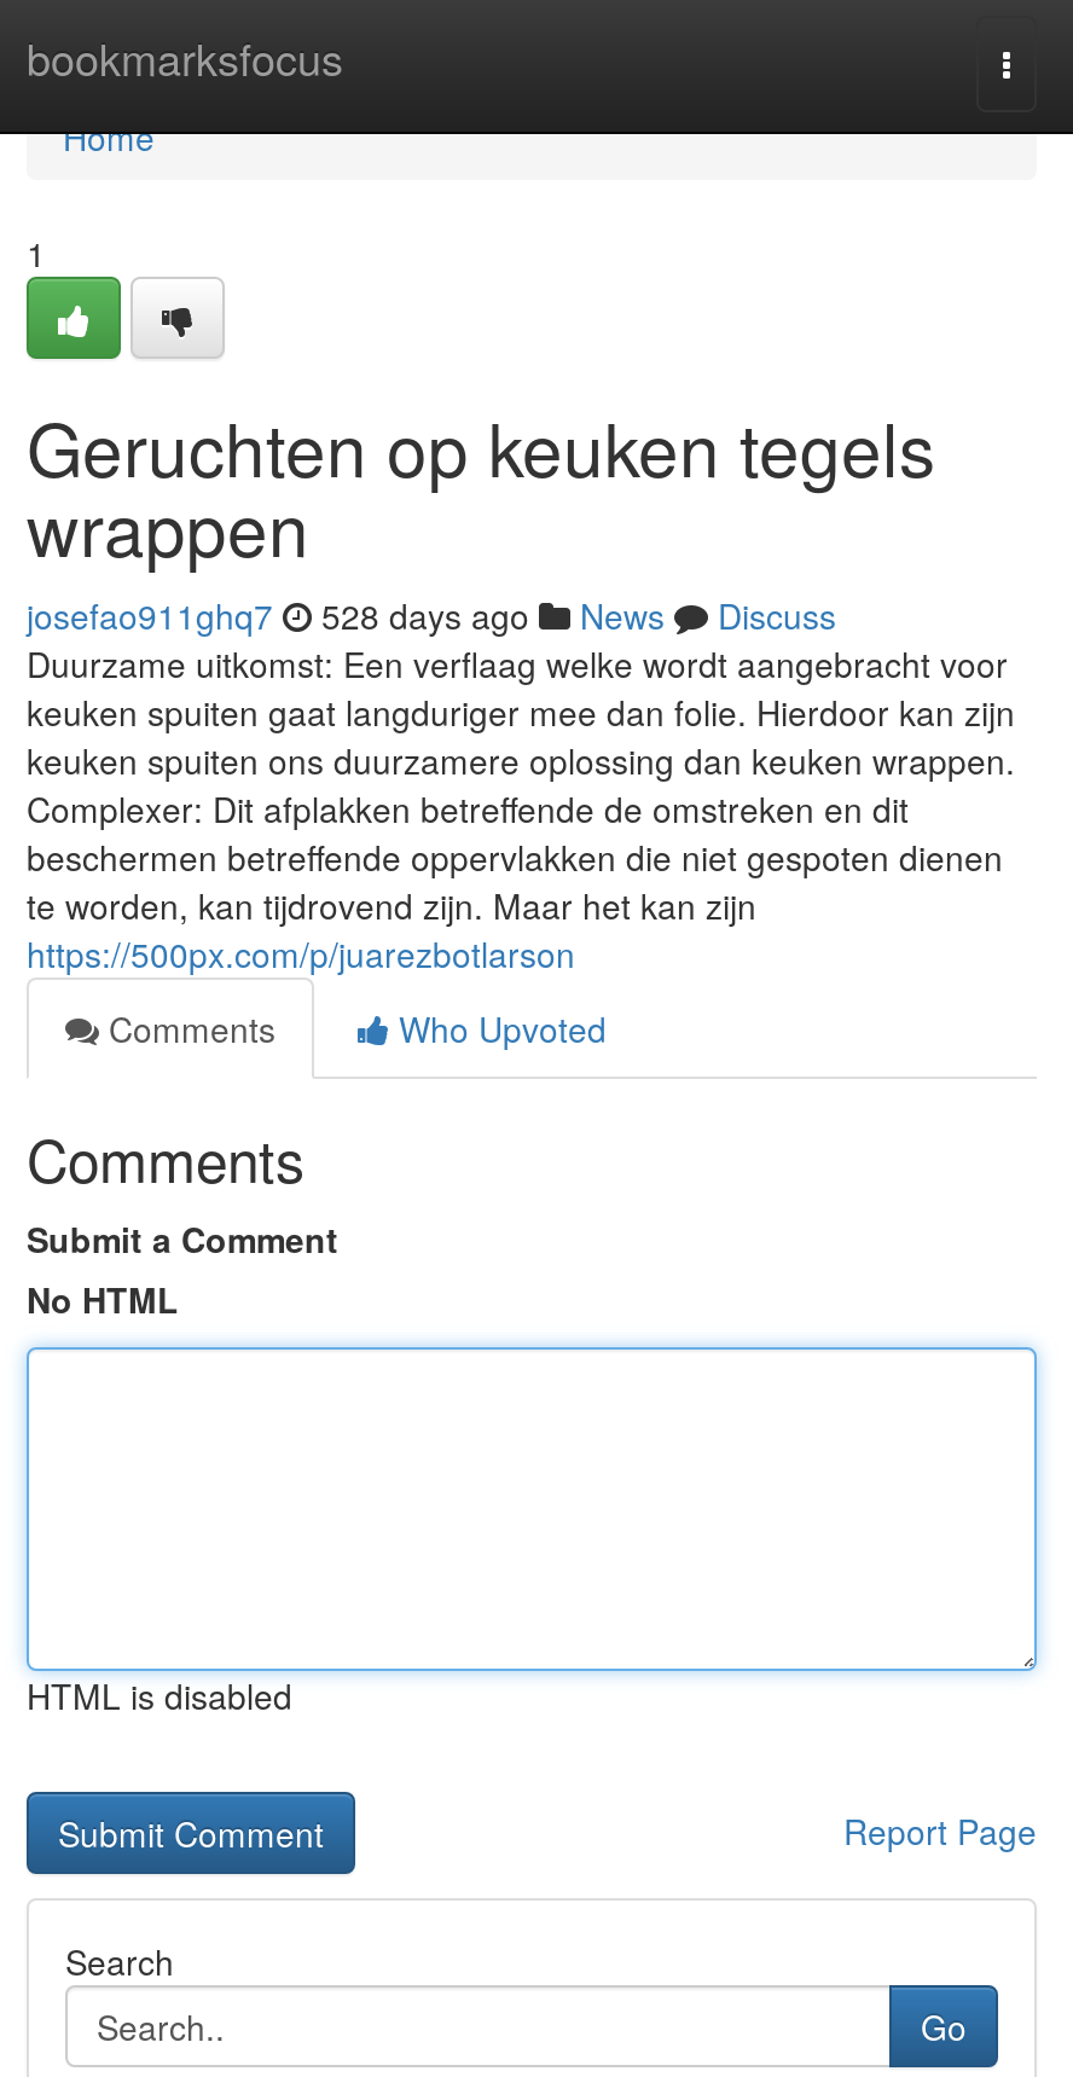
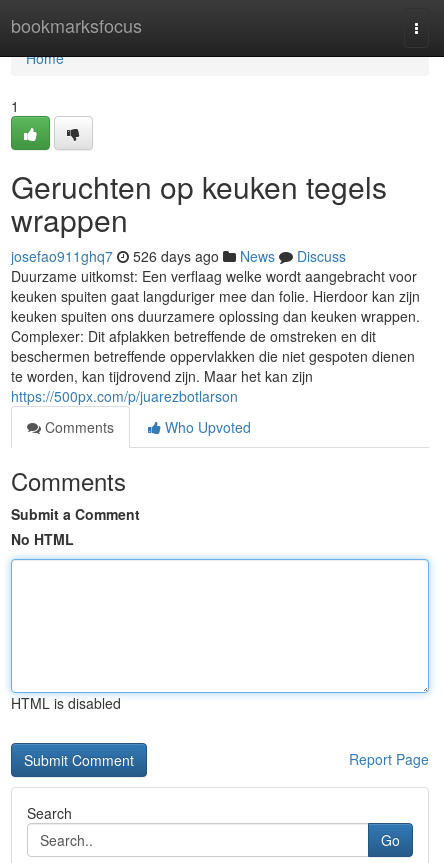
- josefao911ghq7 528 days ago News Discuss
+ josefao911ghq7 526 days ago News Discuss
